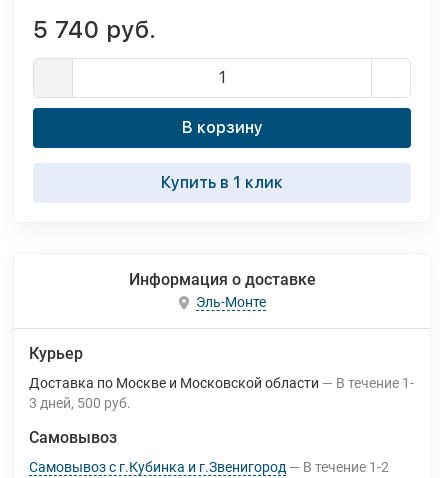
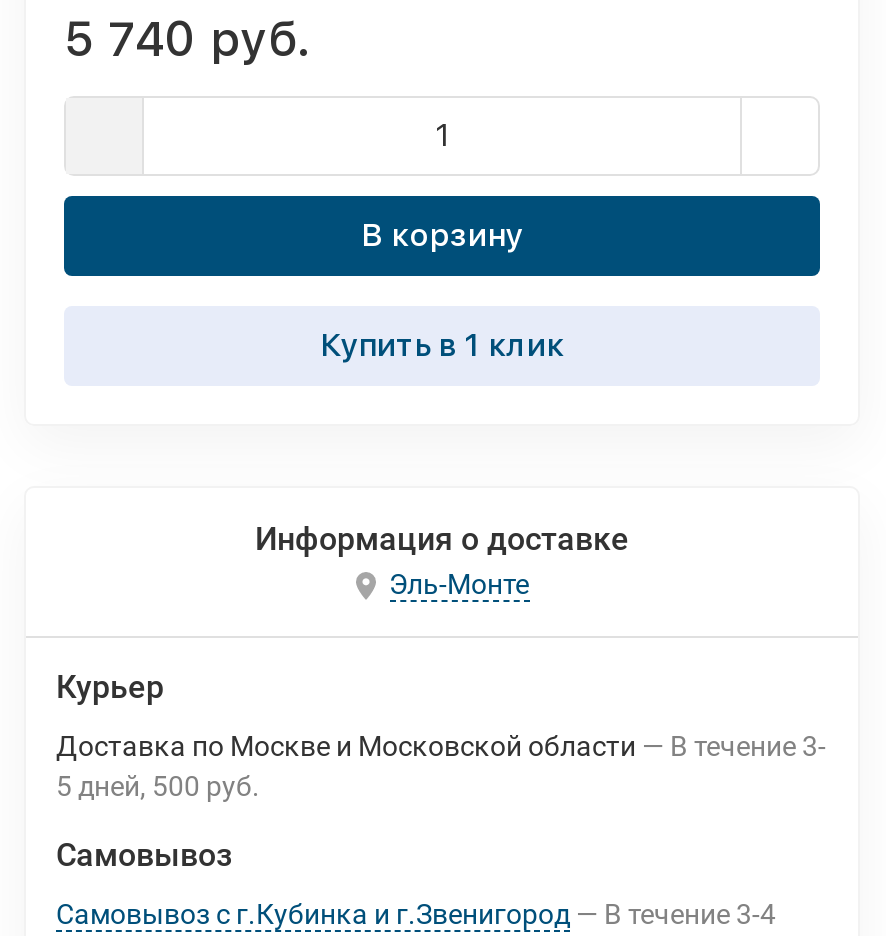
- Доставка по Москве и Московской области В течение 1-
+ Доставка по Москве и Московской области В течение 3-

- 3 дней 500 руб.
+ 5 дней 500 руб.

- Самовывоз с г.Кубинка и г.Звенигород В течение 1-2
+ Самовывоз с г.Кубинка и г.Звенигород В течение 3-4
